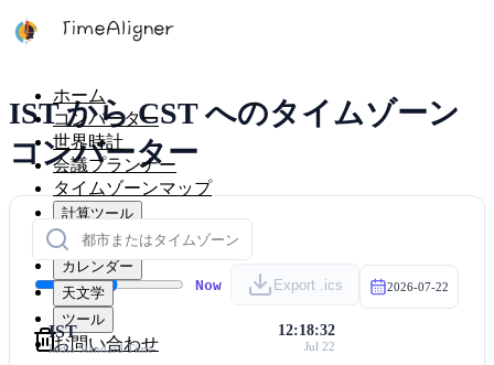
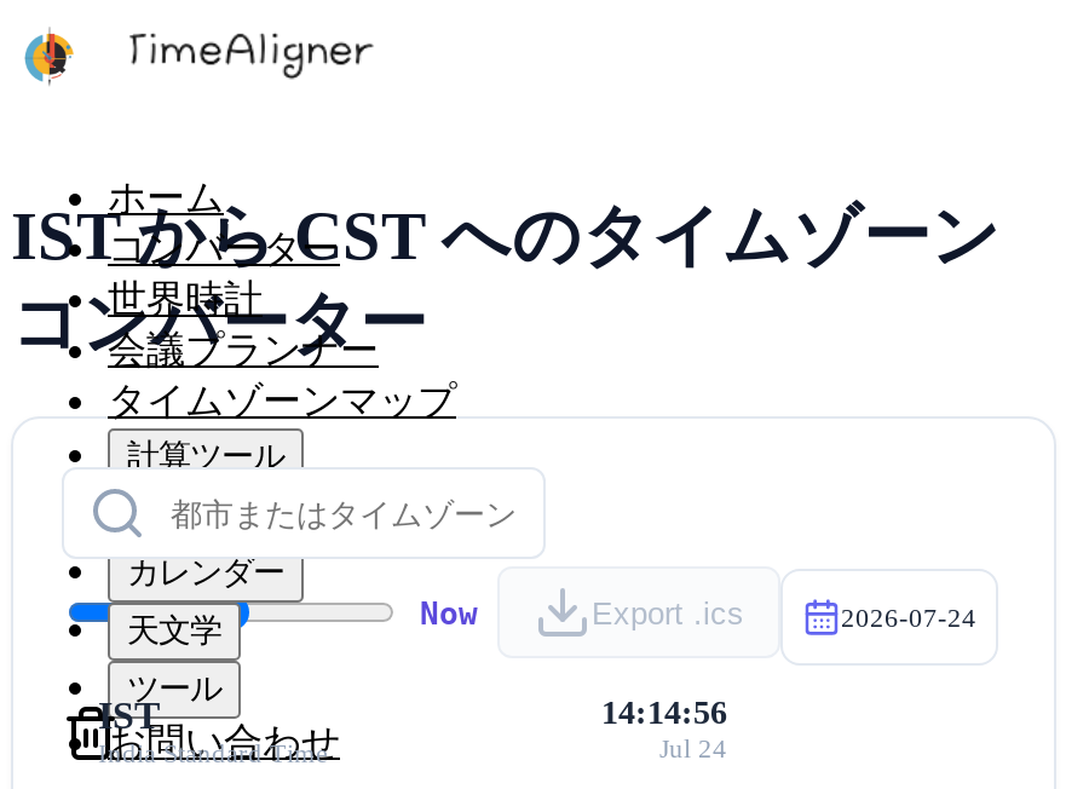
- 2026-07-22
+ 2026-07-24

- 12:18:32
+ 14:14:56

- Jul 22
+ Jul 24
